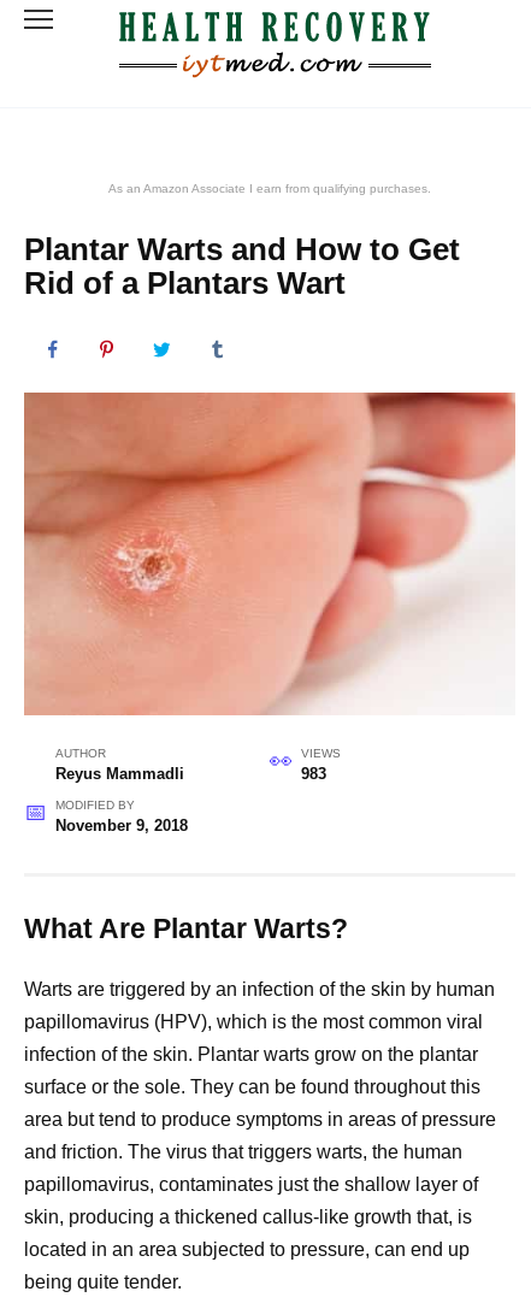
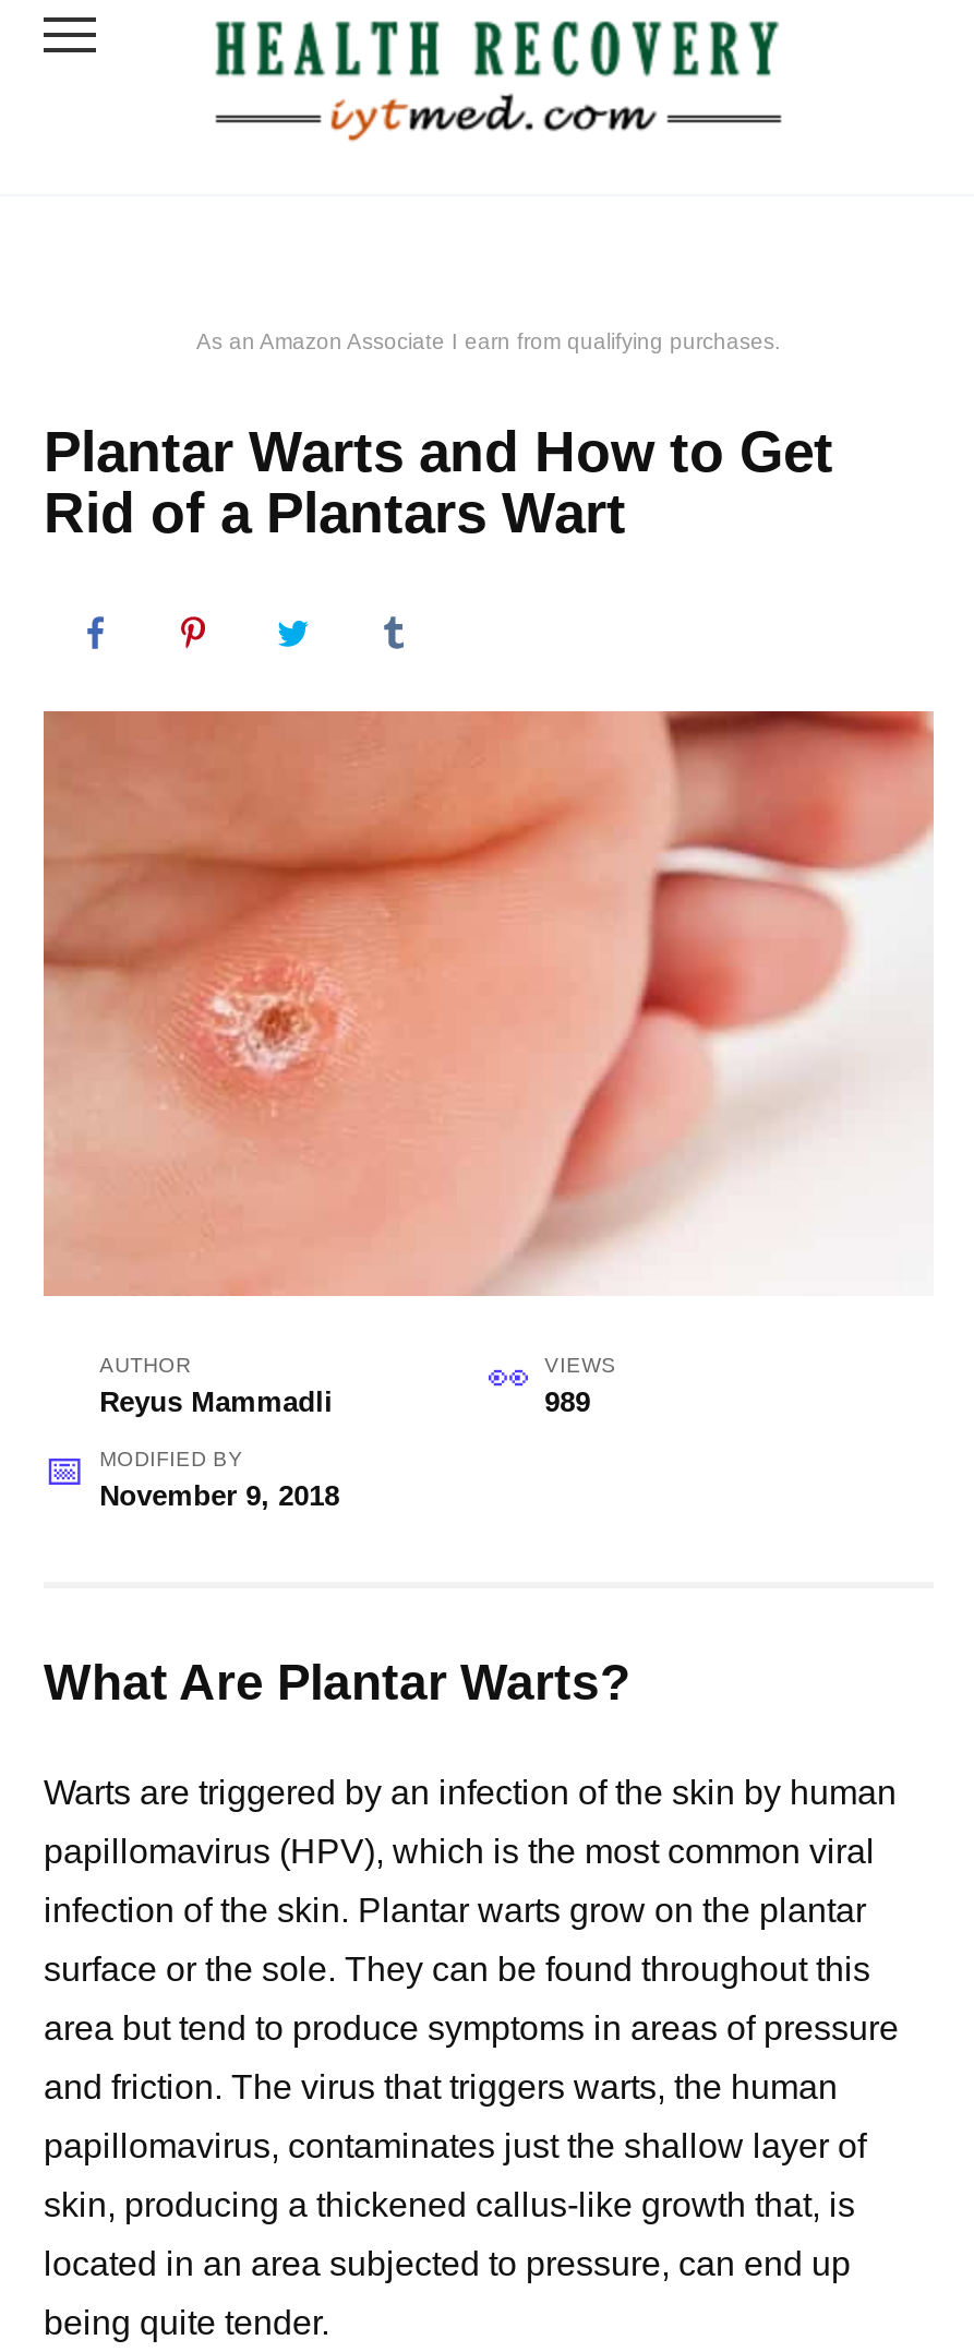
- 983
+ 989
